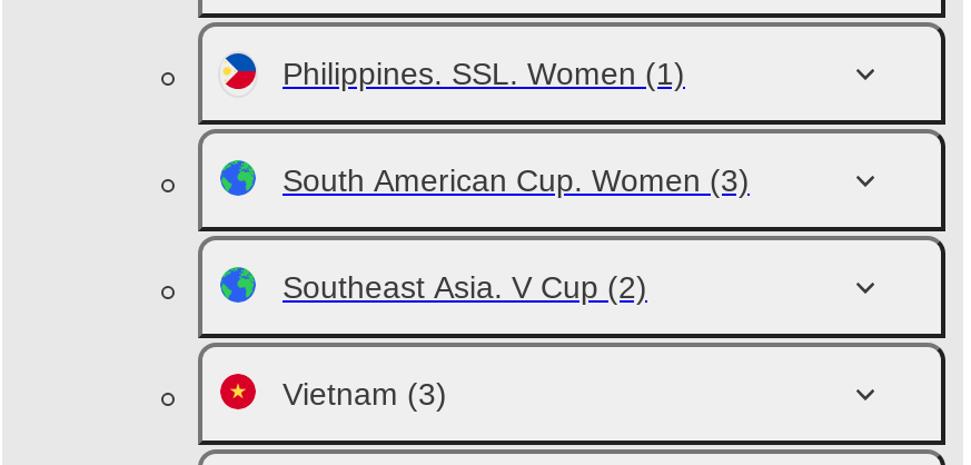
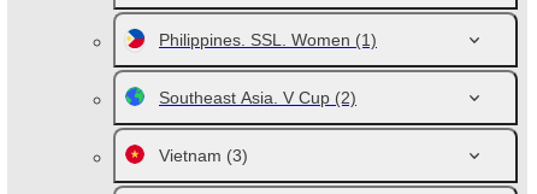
- South American Cup. Women (3)
